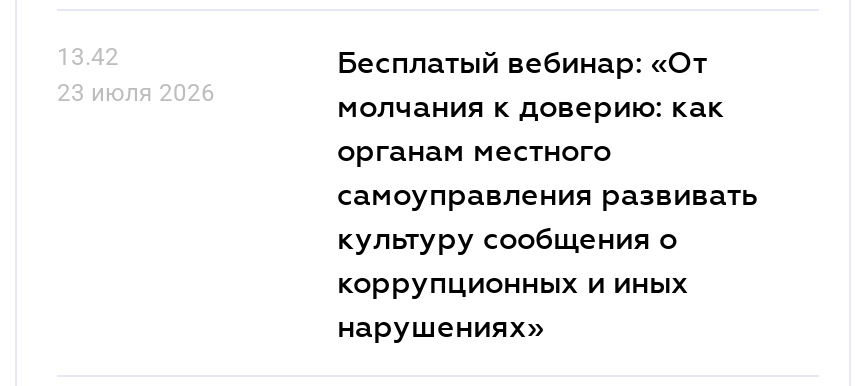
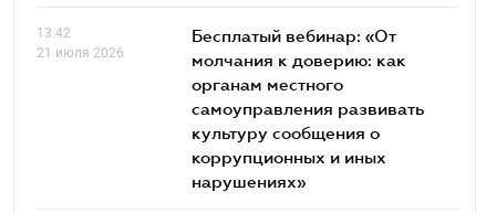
- 23 июля 2026
+ 21 июля 2026
